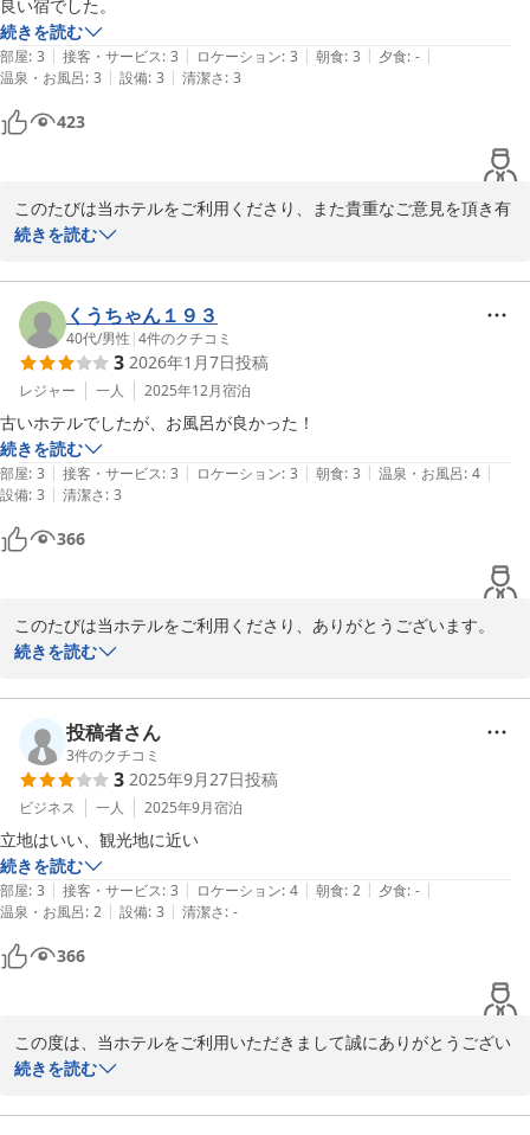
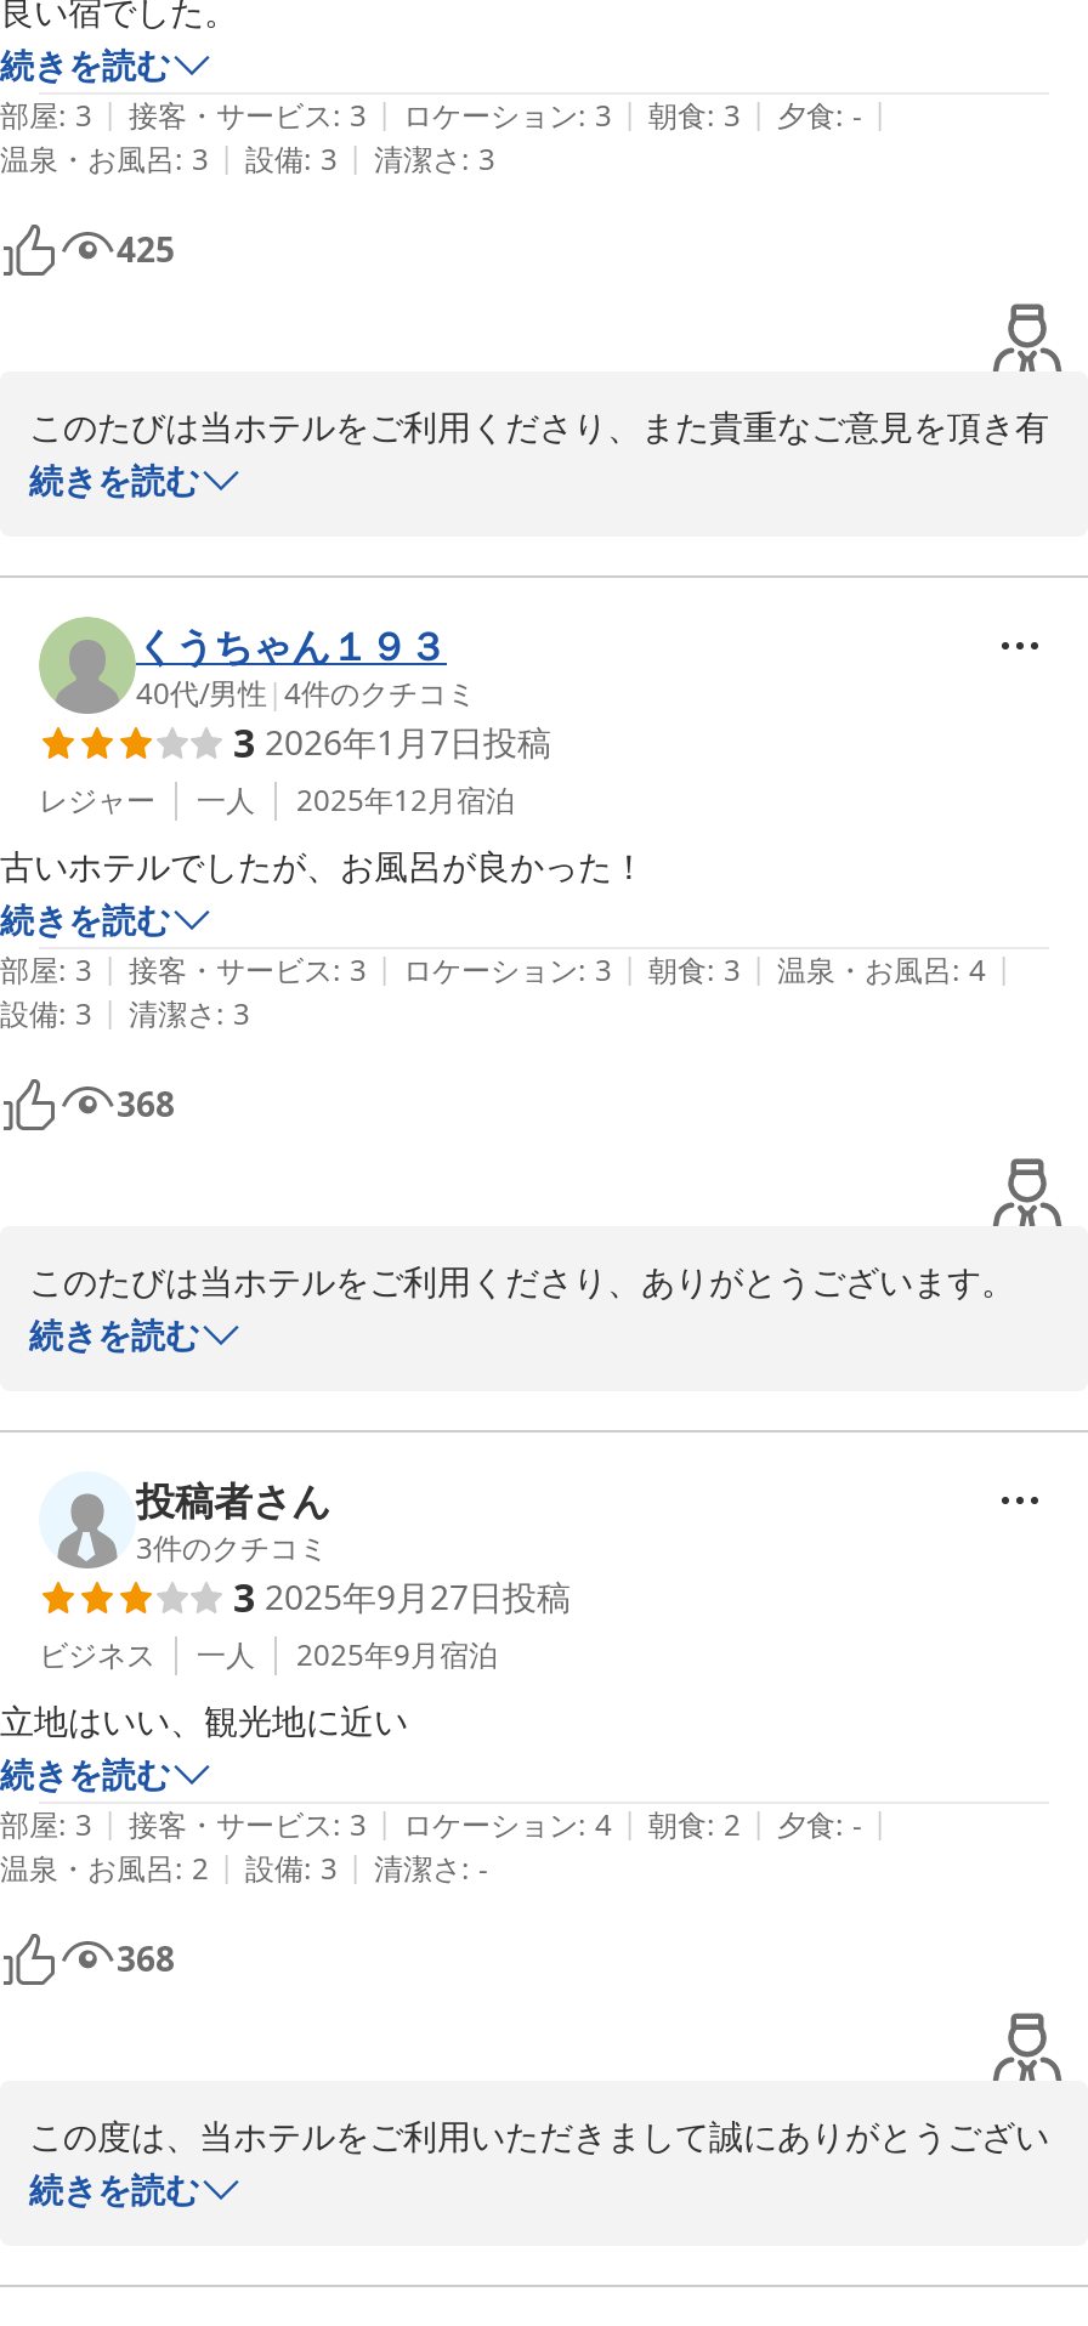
- 423
+ 425

- 366
+ 368

- 366
+ 368
